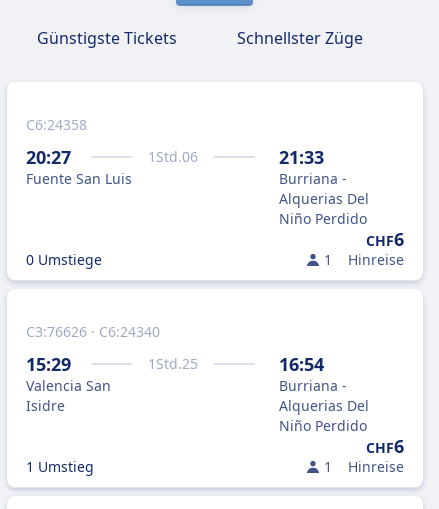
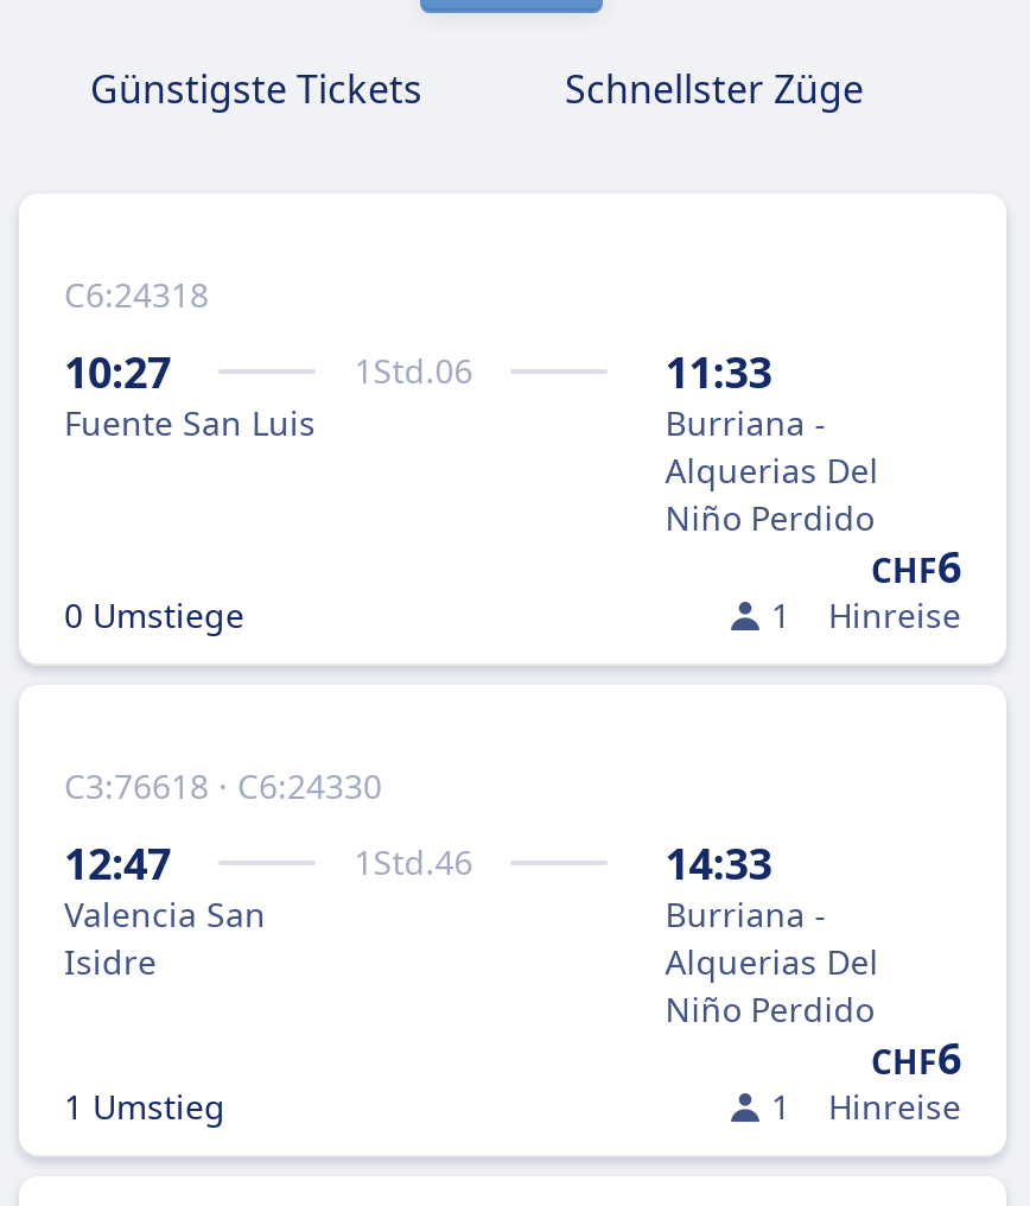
- C6:24358
+ C6:24318

- 20:27
+ 10:27

- 21:33
+ 11:33

- C3:76626 · C6:24340
+ C3:76618 · C6:24330

- 15:29
- 1 Std.25
+ 12:47
+ 1 Std.46

- 16:54
+ 14:33
